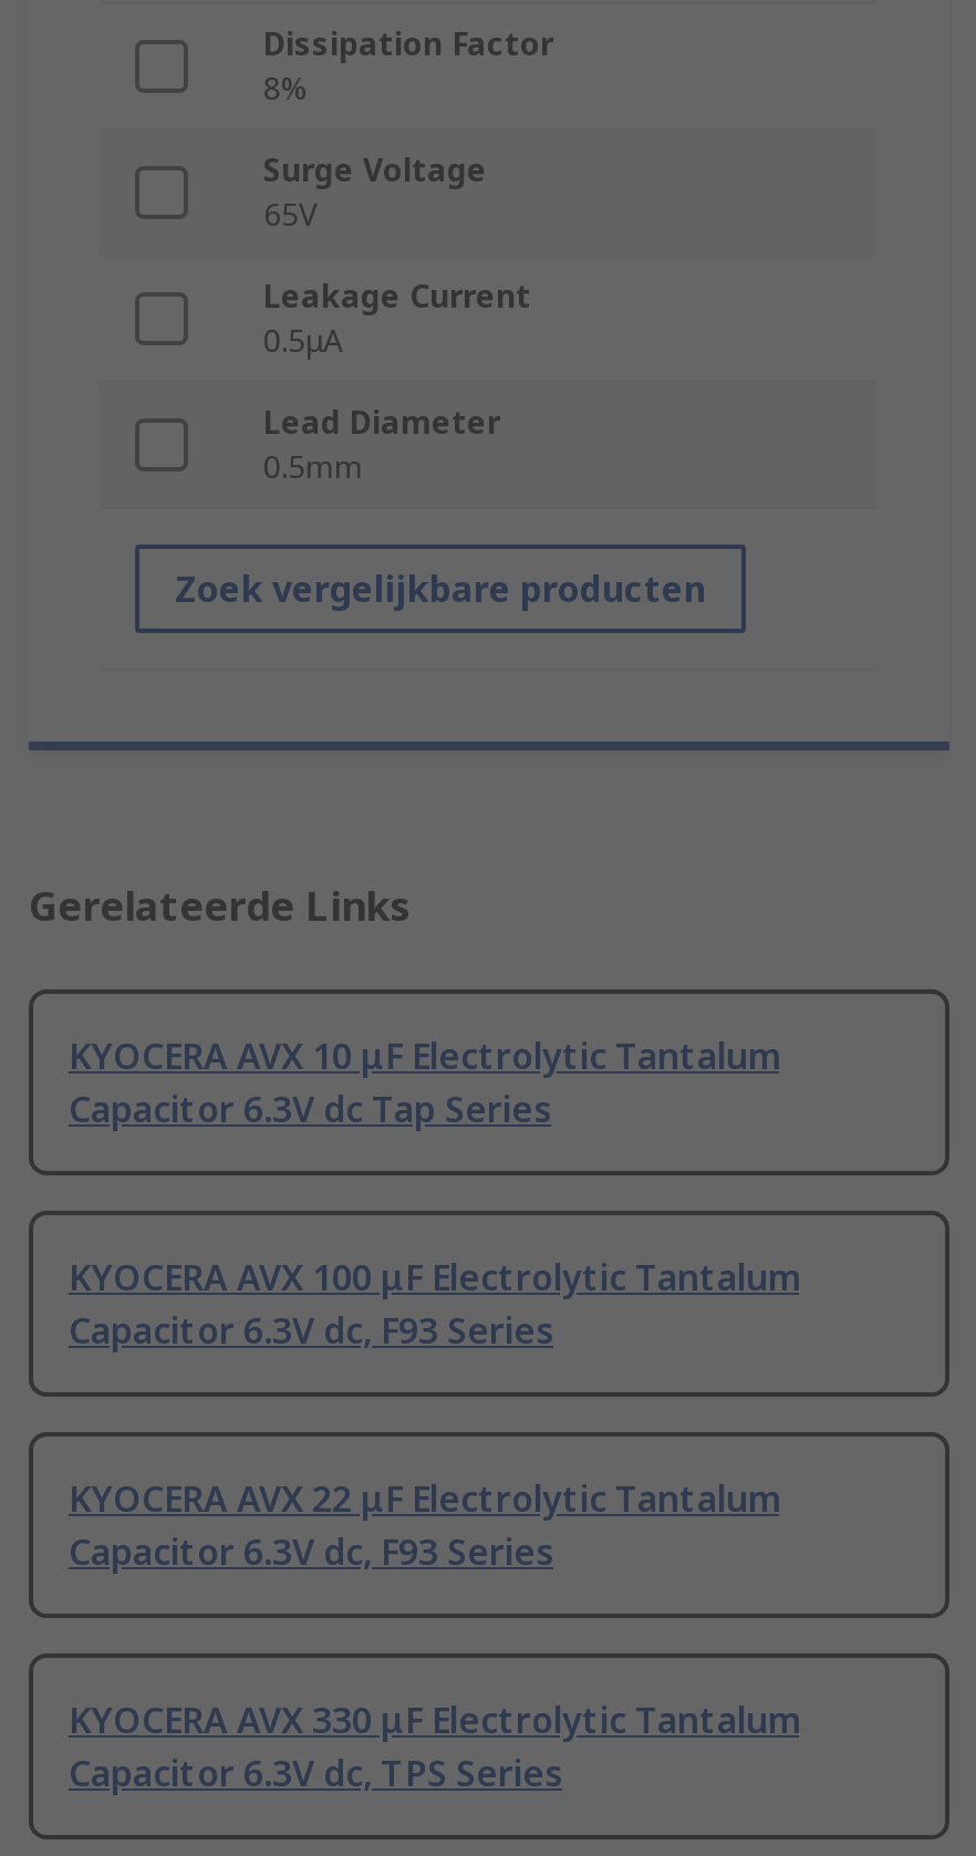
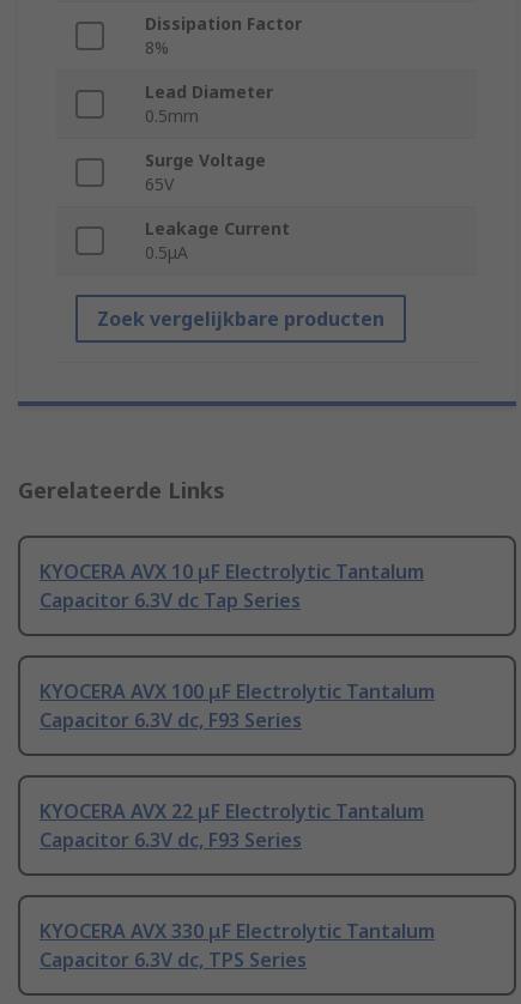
moved down: Surge Voltage | 65V | Leakage Current

moved up: Lead Diameter | 0.5mm
